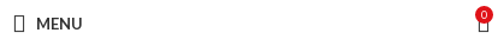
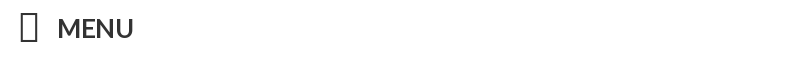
- 0
